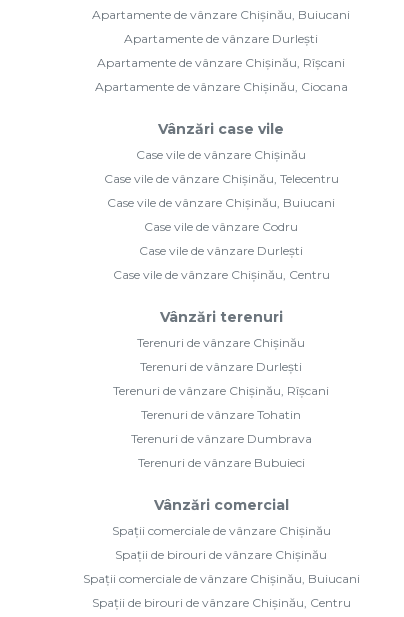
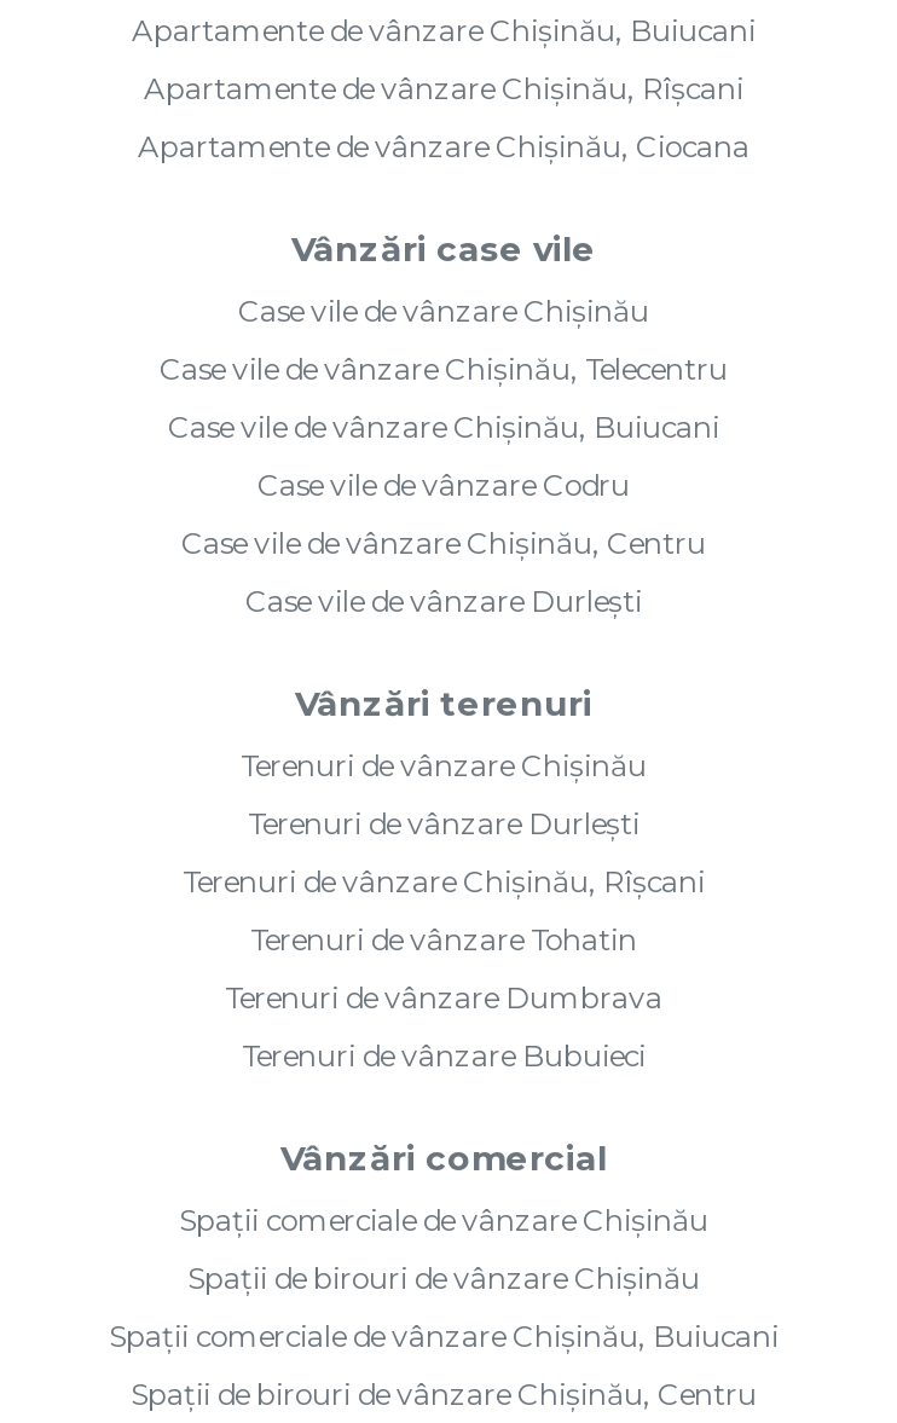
- Apartamente de vânzare Durlești

moved up: Case vile de vânzare Chișinău, Centru
